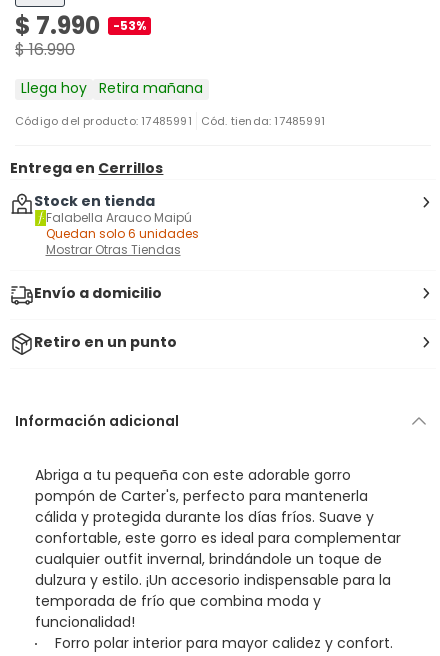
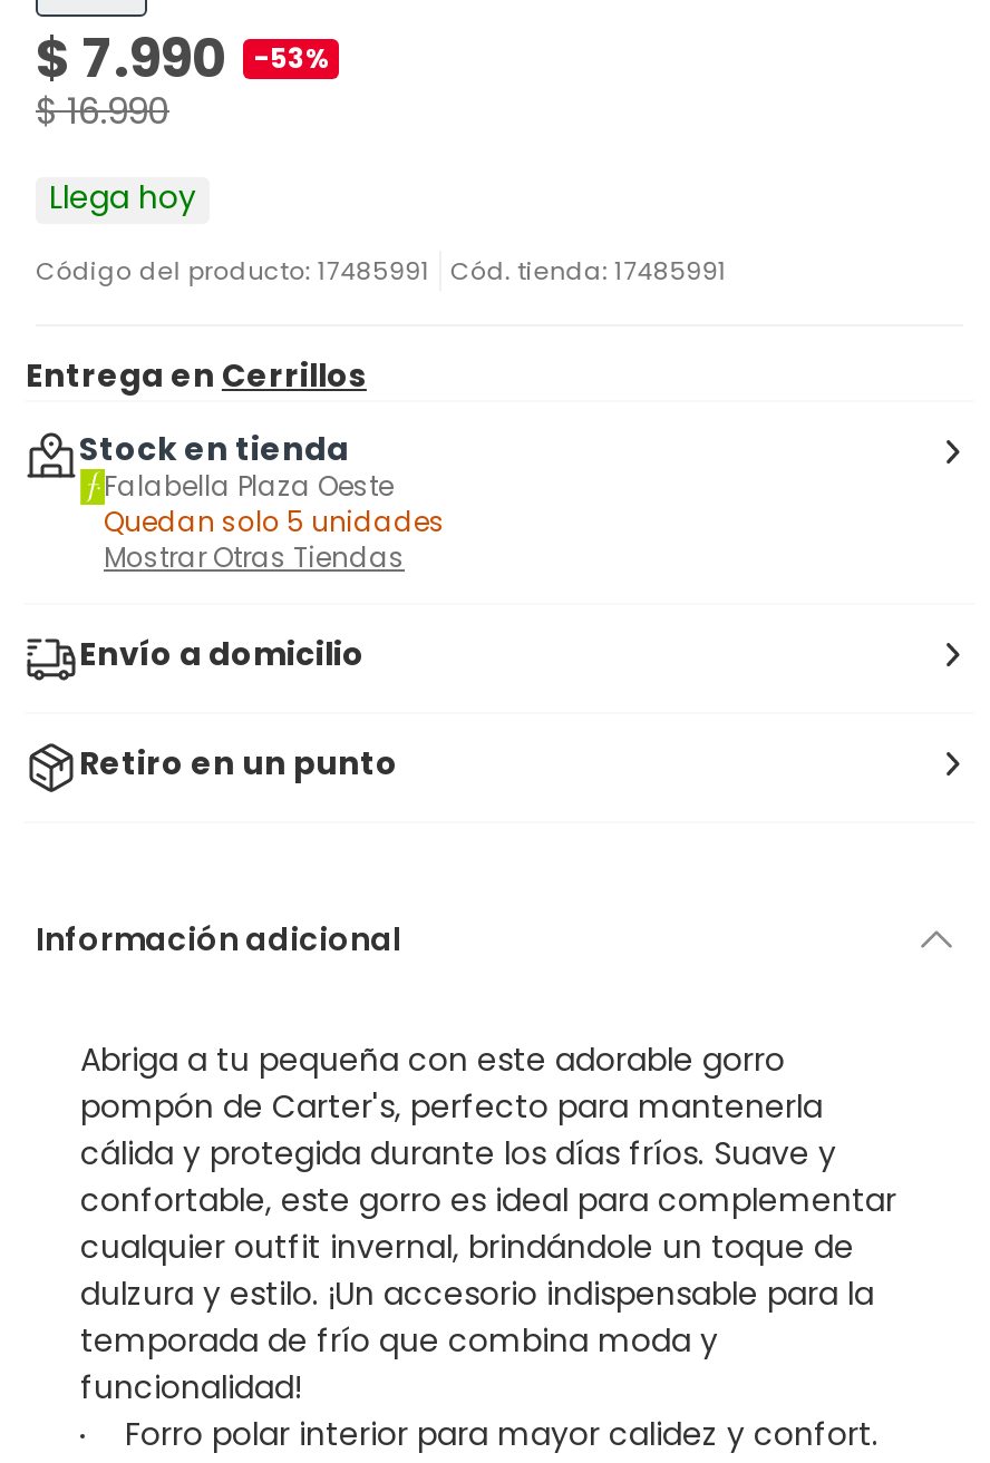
- Llega hoy Retira mañana
+ Llega hoy

- Falabella Arauco Maipú
+ Falabella Plaza Oeste

- Quedan solo 6 unidades
+ Quedan solo 5 unidades
